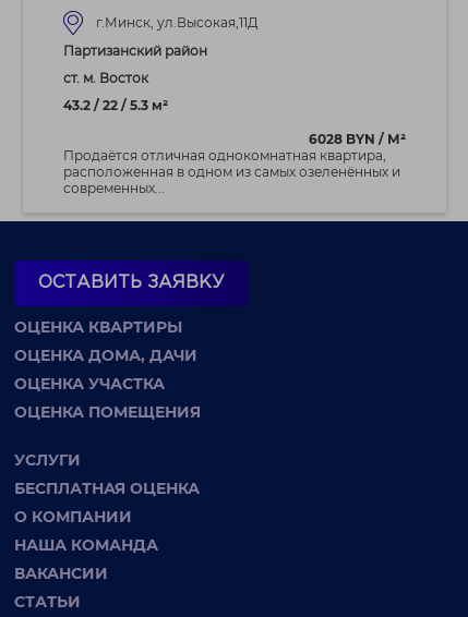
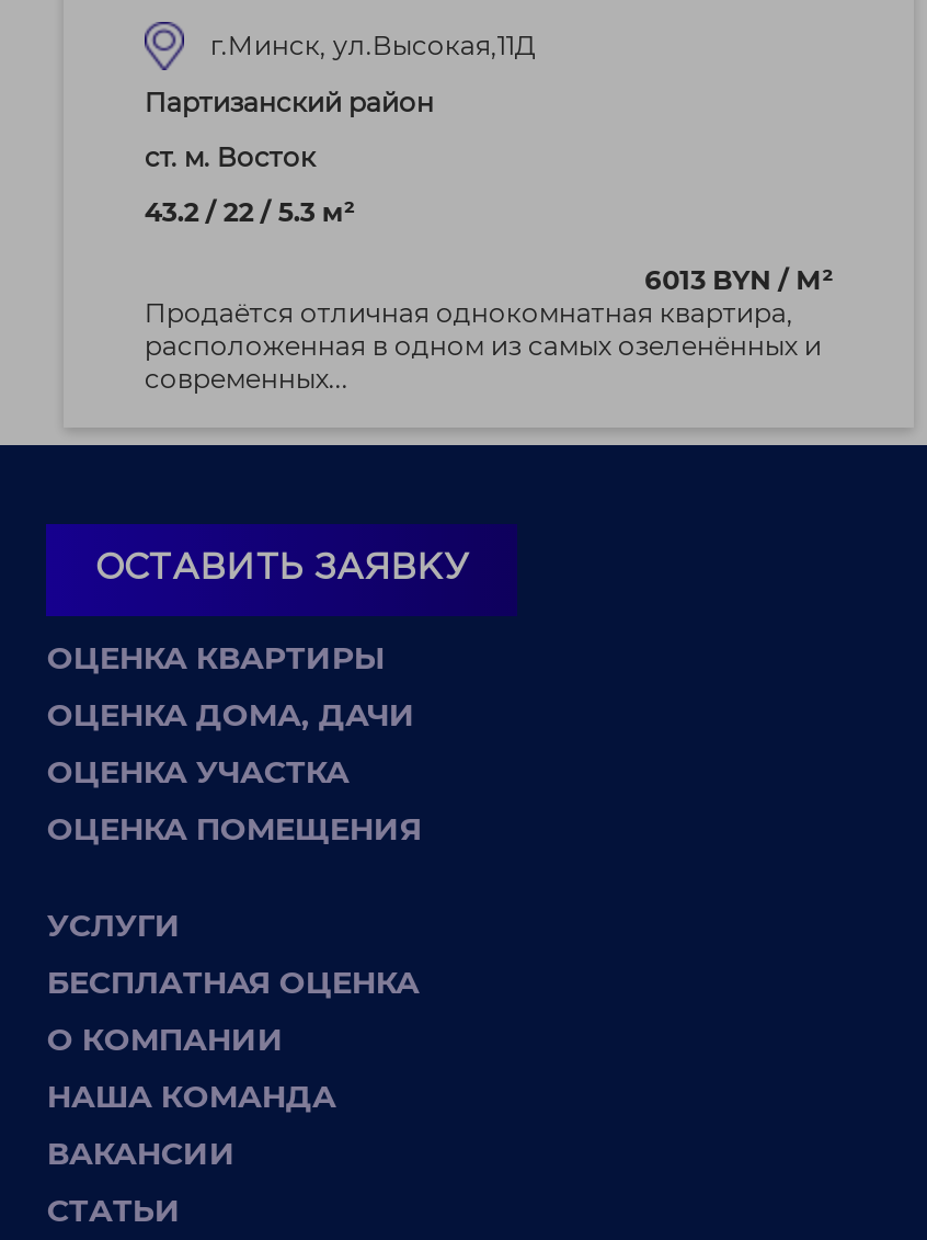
- 6028 BYN / М²
+ 6013 BYN / М²
